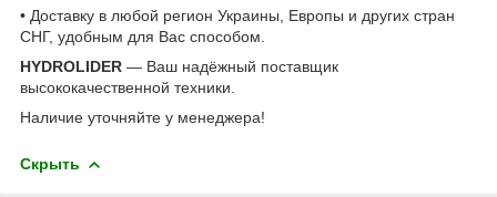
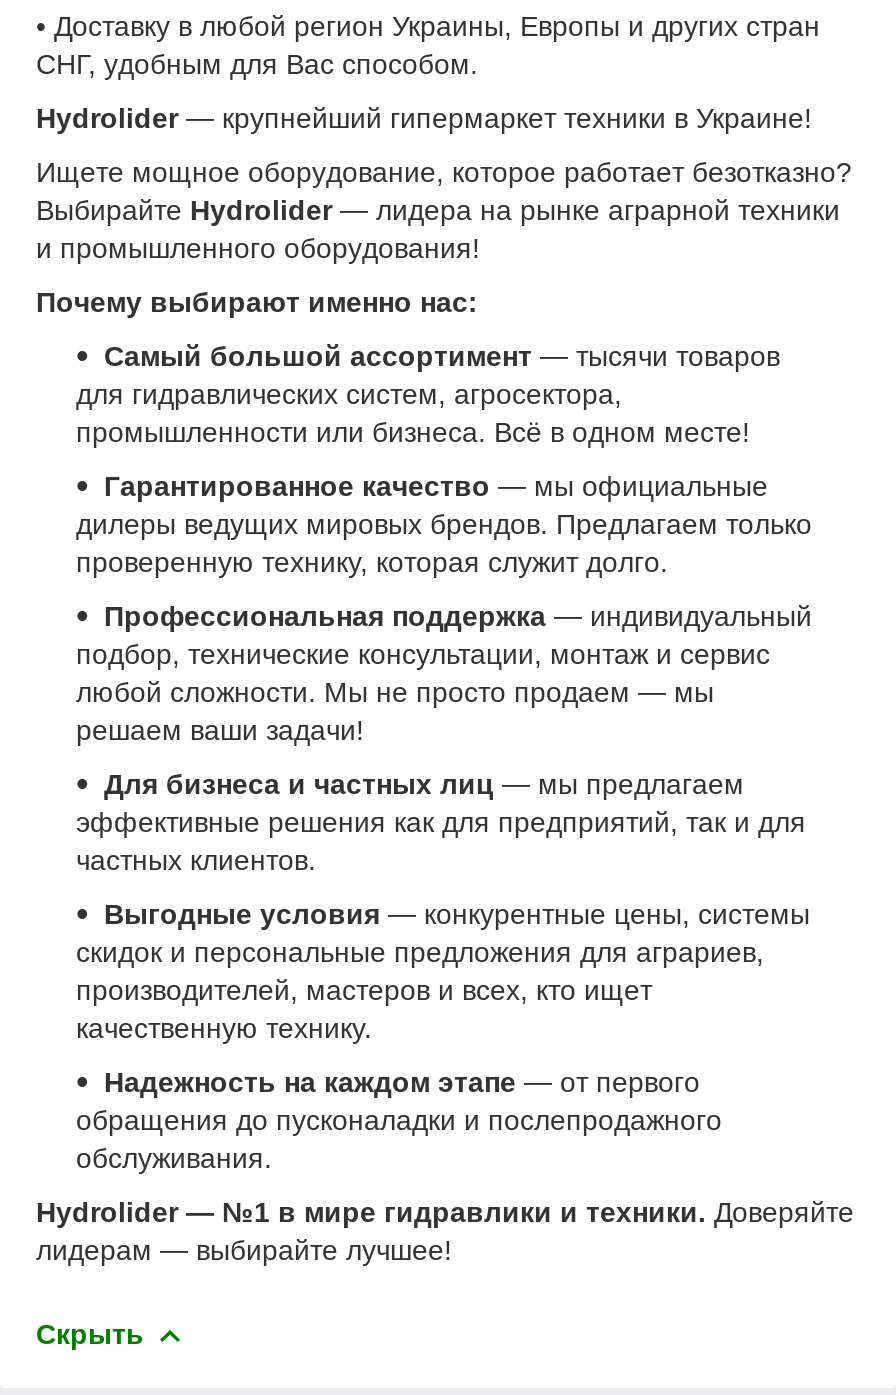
- HYDROLIDER — Ваш надёжный поставщик
- высококачественной техники.
- Наличие уточняйте у менеджера!
+ Hydrolider — крупнейший гипермаркет техники в Украине!
+ Ищете мощное оборудование, которое работает безотказно?
+ Выбирайте Hydrolider — лидера на рынке аграрной техники
+ и промышленного оборудования!
+ Почему выбирают именно нас:
+ Самый большой ассортимент — тысячи товаров
+ для гидравлических систем, агросектора,
+ промышленности или бизнеса. Всё в одном месте!
+ Гарантированное качество — мы официальные
+ дилеры ведущих мировых брендов. Предлагаем только
+ проверенную технику, которая служит долго.
+ Профессиональная поддержка — индивидуальный
+ подбор, технические консультации, монтаж и сервис
+ любой сложности. Мы не просто продаем — мы
+ решаем ваши задачи!
+ Для бизнеса и частных лиц — мы предлагаем
+ эффективные решения как для предприятий, так и для
+ частных клиентов.
+ Выгодные условия — конкурентные цены, системы
+ скидок и персональные предложения для аграриев,
+ производителей, мастеров и всех, кто ищет
+ качественную технику.
+ Надежность на каждом этапе — от первого
+ обращения до пусконаладки и послепродажного
+ обслуживания.
+ Hydrolider — №1 в мире гидравлики и техники. Доверяйте
+ лидерам — выбирайте лучшее!
